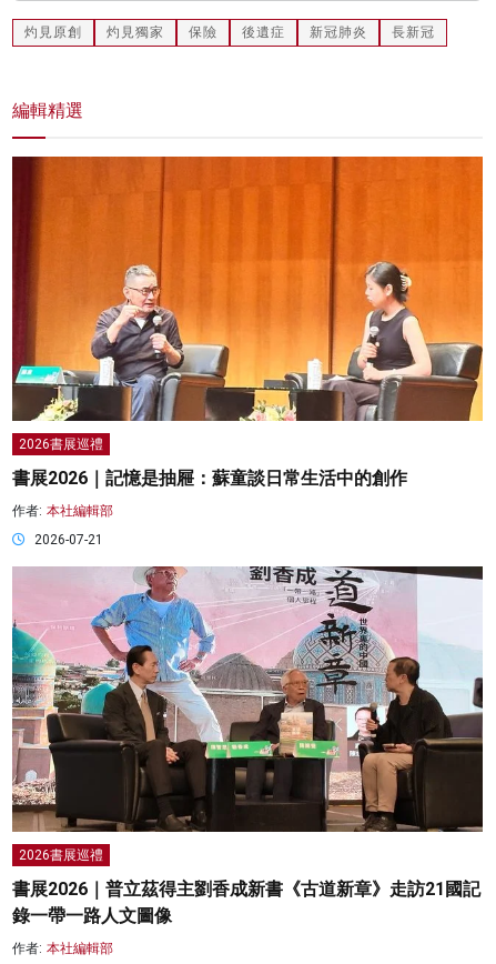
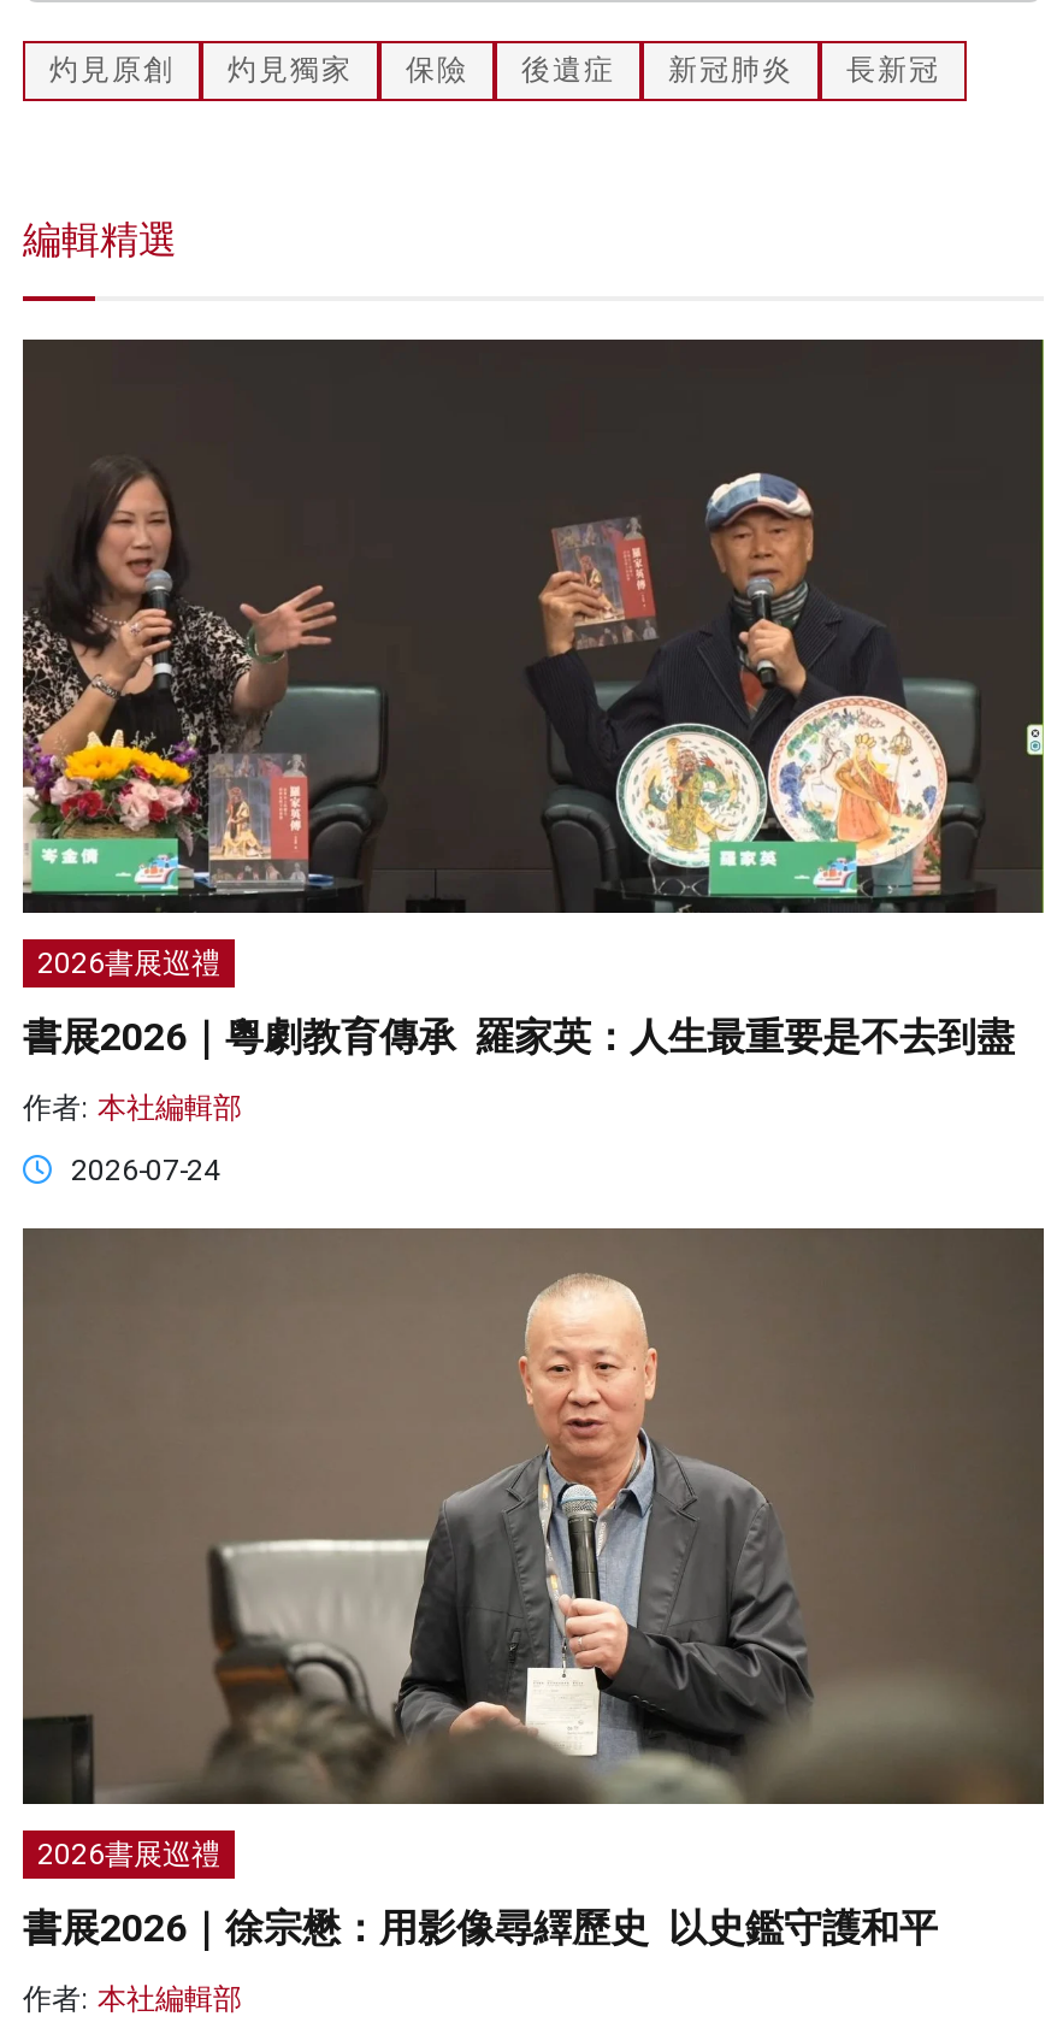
- [image]
+ [image]

- 書展2026｜記憶是抽屜：蘇童談日常生活中的創作
+ 書展2026｜粵劇教育傳承 羅家英：人生最重要是不去到盡

- 2026-07-21
+ 2026-07-24

- [image]
+ [image]

- 書展2026｜普立茲得主劉香成新書《古道新章》走訪21國記
- 錄一帶一路人文圖像
+ 書展2026｜徐宗懋：用影像尋繹歷史 以史鑑守護和平
